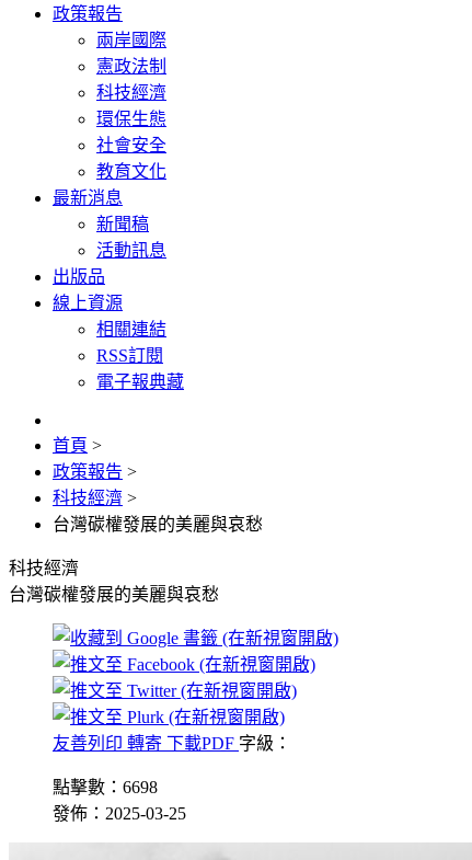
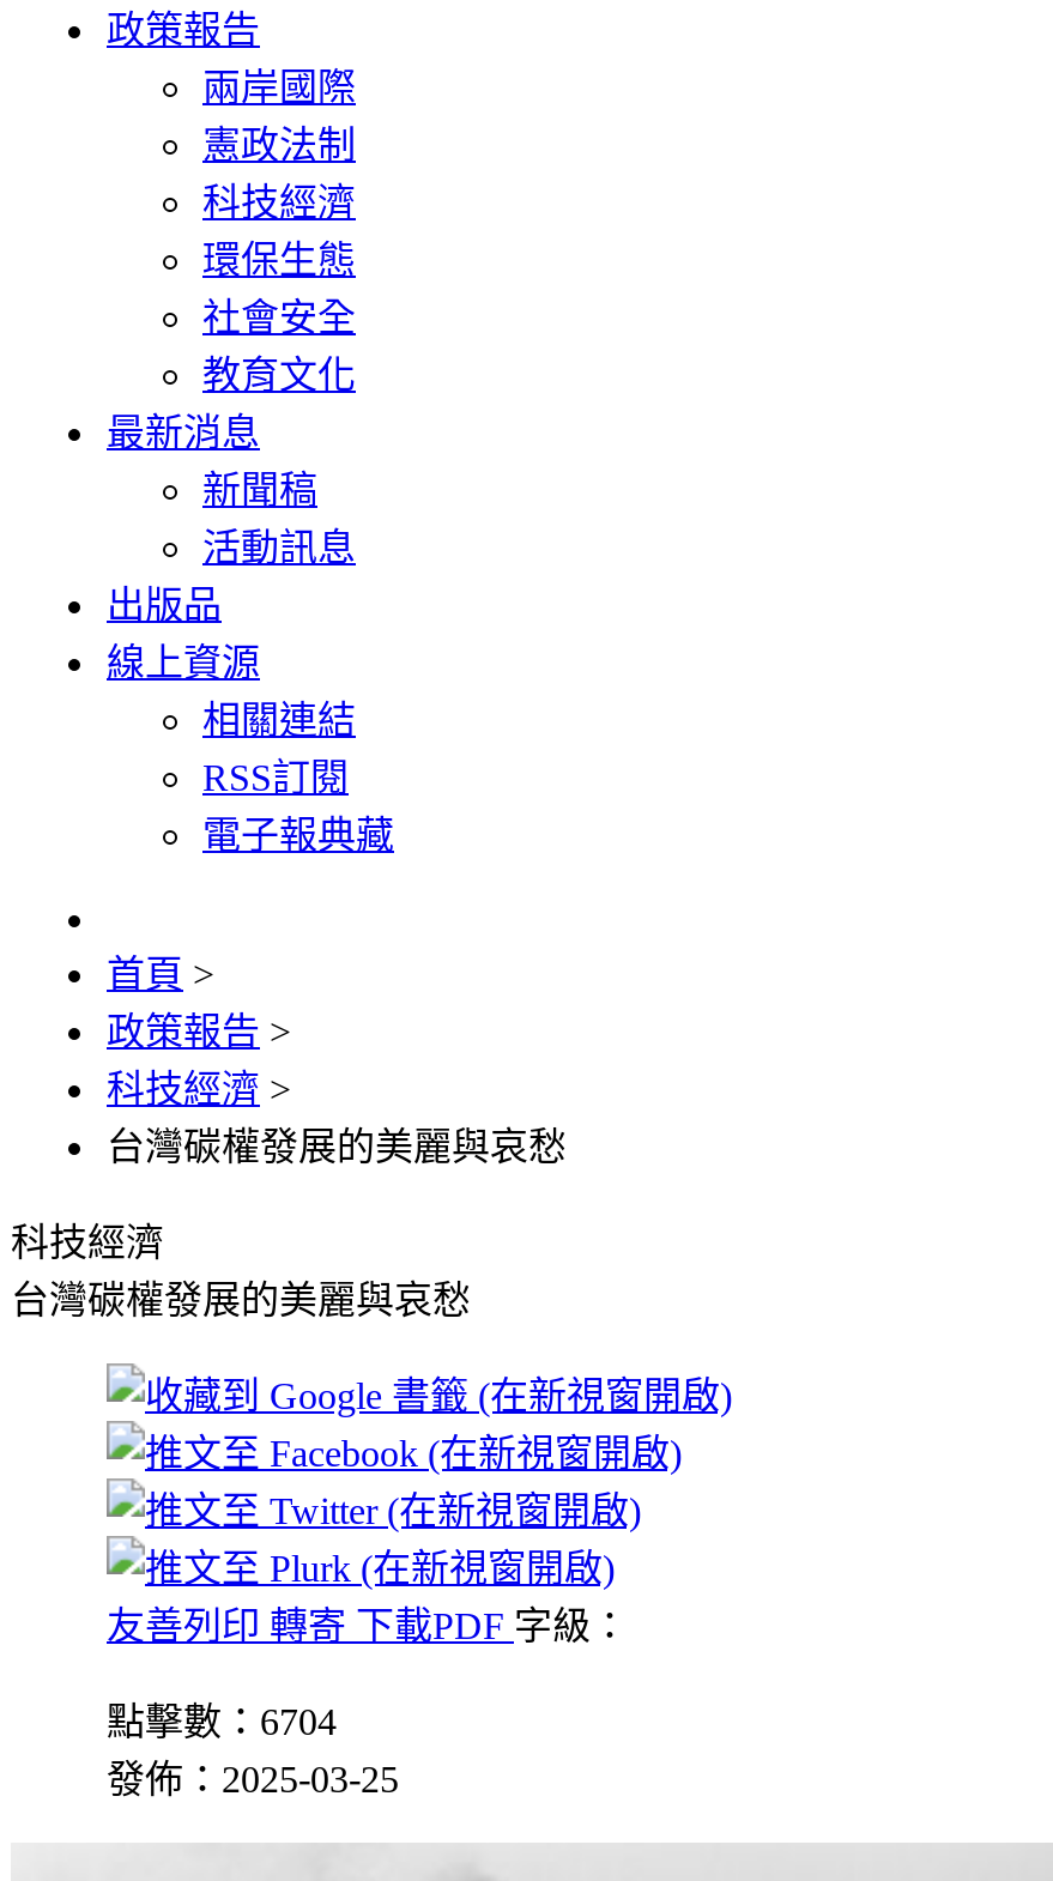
- 點擊數：6698
+ 點擊數：6704
